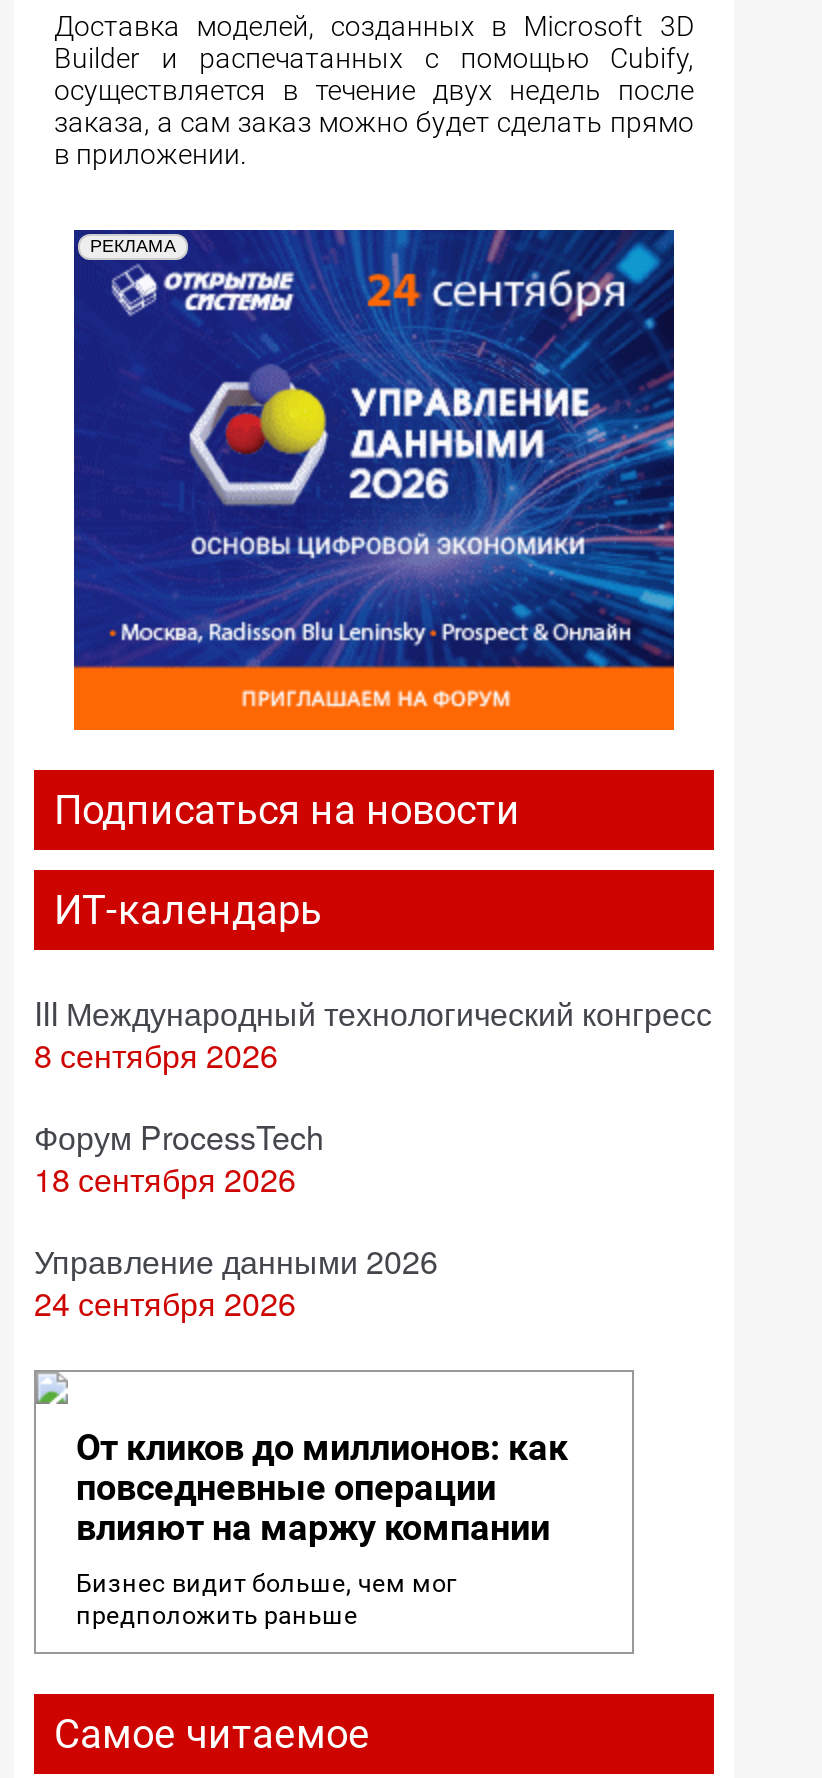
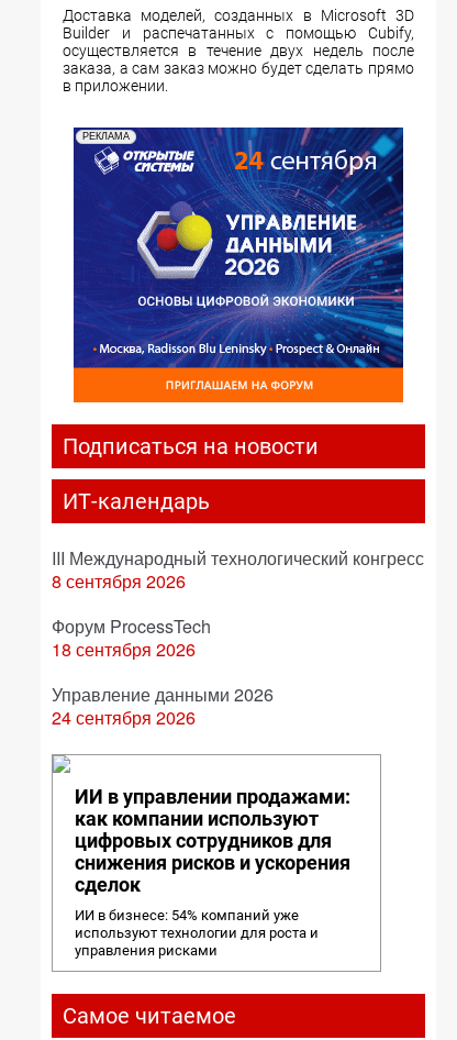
- От кликов до миллионов: как
- повседневные операции
- влияют на маржу компании
+ ИИ в управлении продажами:
+ как компании используют
+ цифровых сотрудников для
+ снижения рисков и ускорения
+ сделок

- Бизнес видит больше, чем мог
- предположить раньше
+ ИИ в бизнесе: 54% компаний уже
+ используют технологии для роста и
+ управления рисками
